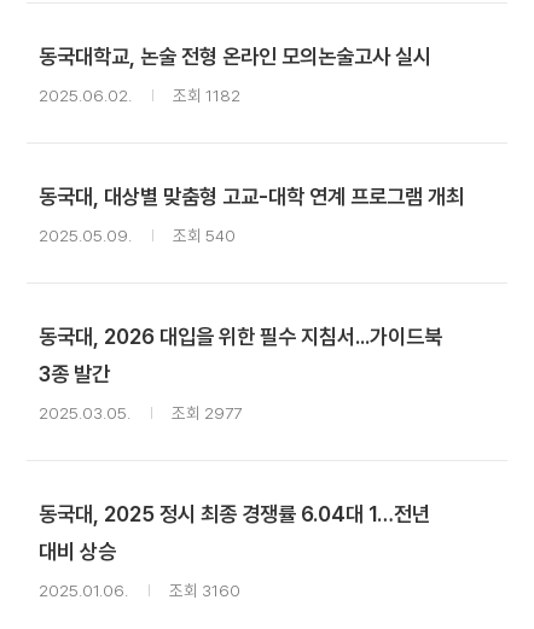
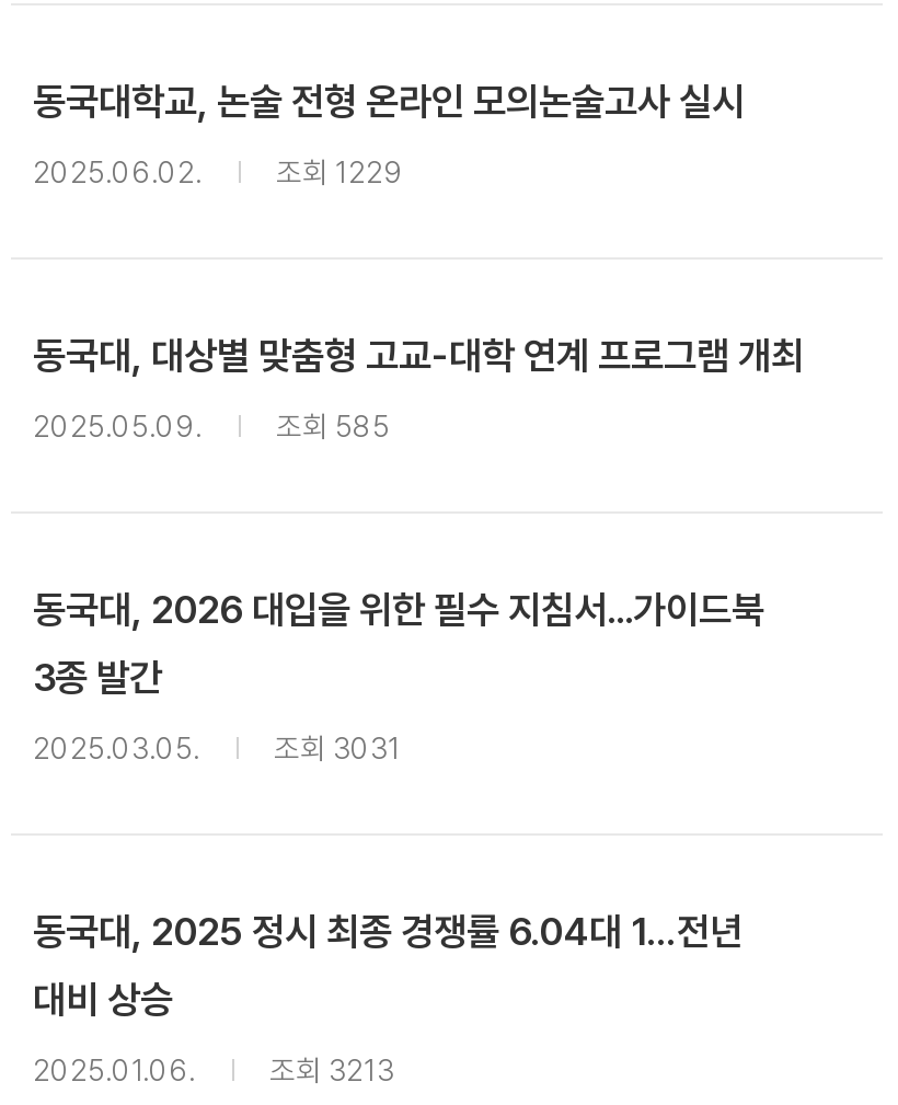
- 조회 1182
+ 조회 1229

- 조회 540
+ 조회 585

- 조회 2977
+ 조회 3031

- 조회 3160
+ 조회 3213
